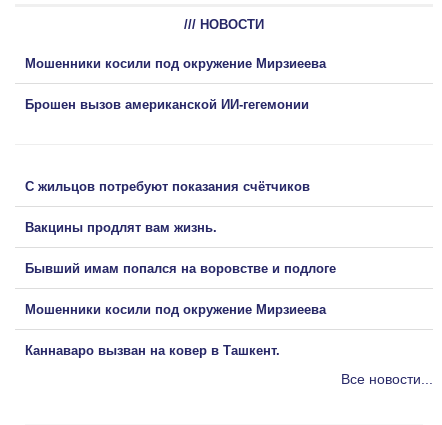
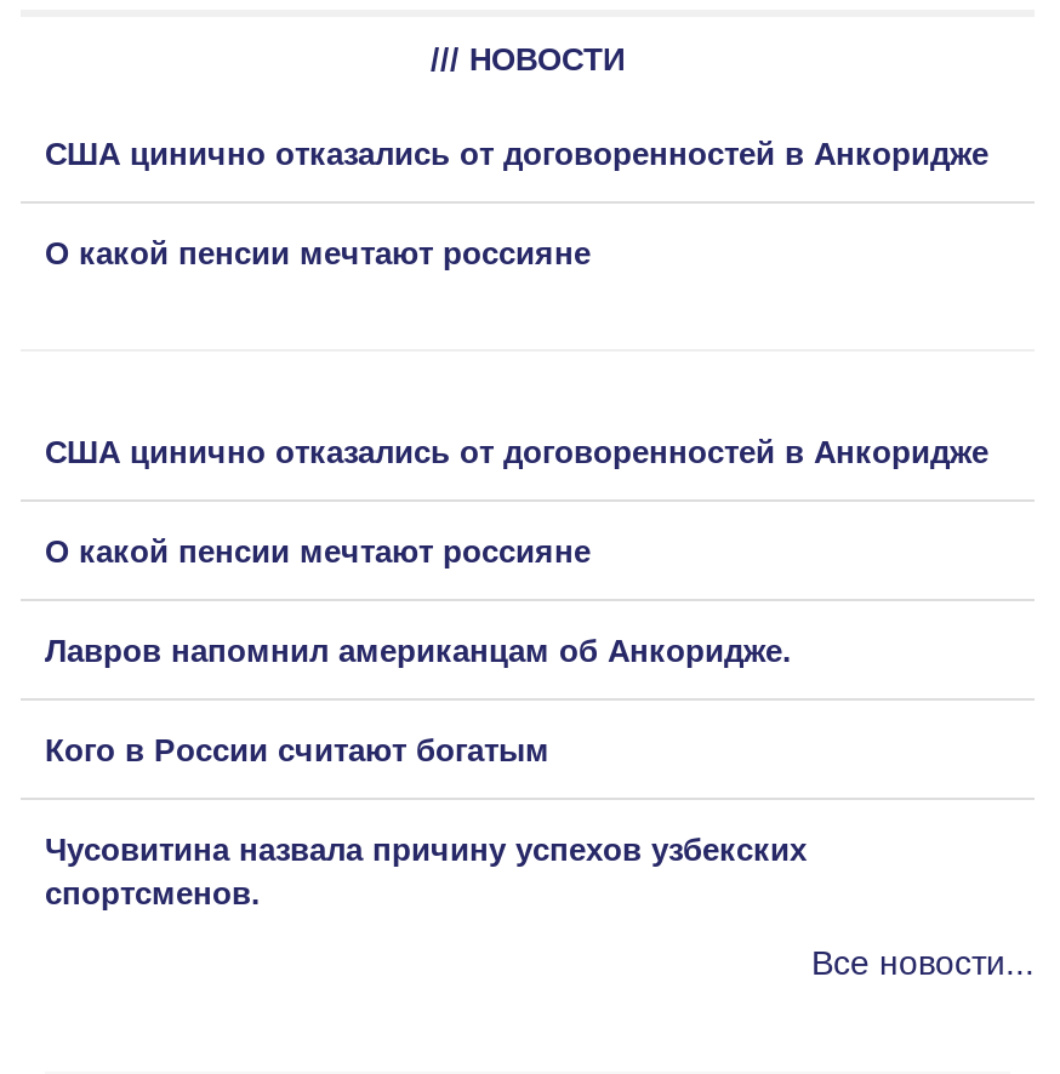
- Мошенники косили под окружение Мирзиеева
+ США цинично отказались от договоренностей в Анкоридже

- Брошен вызов американской ИИ-гегемонии
+ О какой пенсии мечтают россияне

- С жильцов потребуют показания счётчиков
+ США цинично отказались от договоренностей в Анкоридже

- Вакцины продлят вам жизнь.
+ О какой пенсии мечтают россияне

- Бывший имам попался на воровстве и подлоге
+ Лавров напомнил американцам об Анкоридже.

- Мошенники косили под окружение Мирзиеева
+ Кого в России считают богатым

- Каннаваро вызван на ковер в Ташкент.
+ Чусовитина назвала причину успехов узбекских
+ спортсменов.
